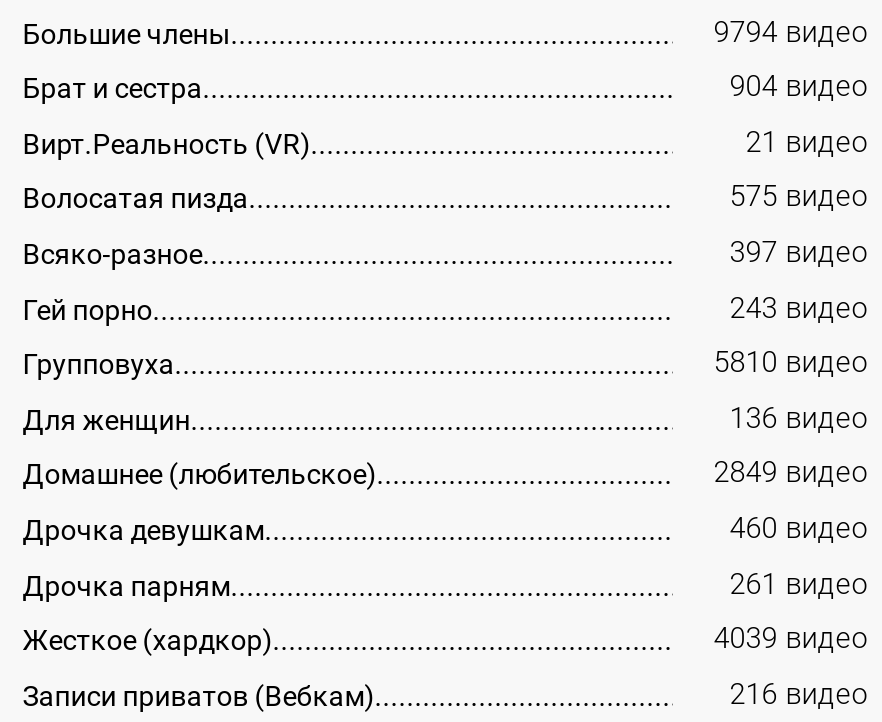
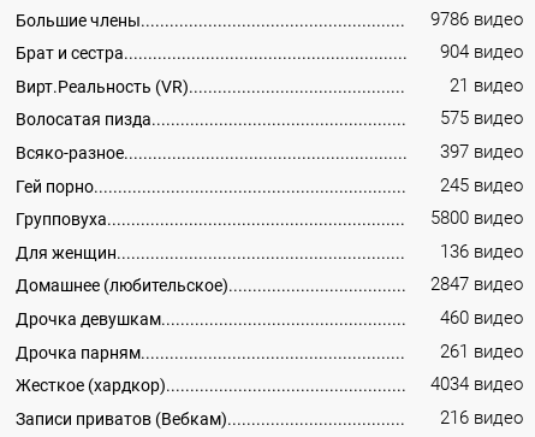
- 9794 видео
+ 9786 видео

- 243 видео
+ 245 видео

- 5810 видео
+ 5800 видео

- 2849 видео
+ 2847 видео

- 4039 видео
+ 4034 видео
